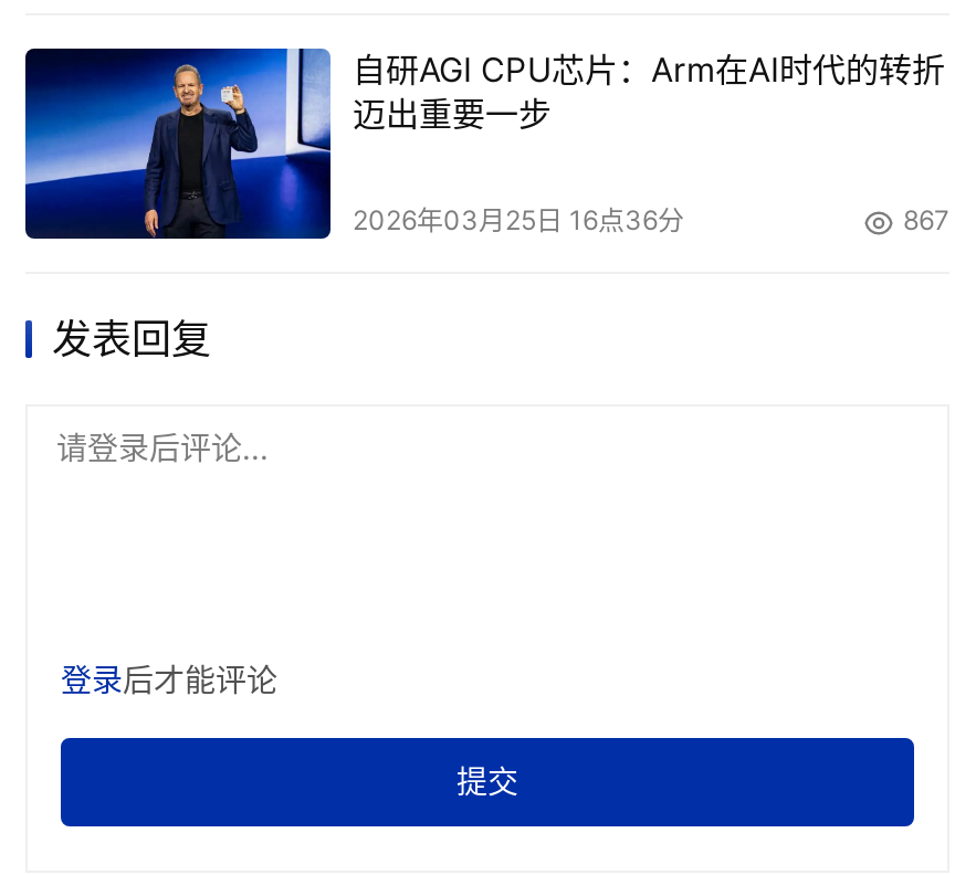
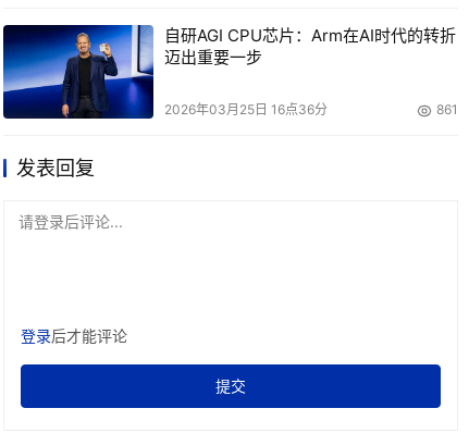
- 867
+ 861
